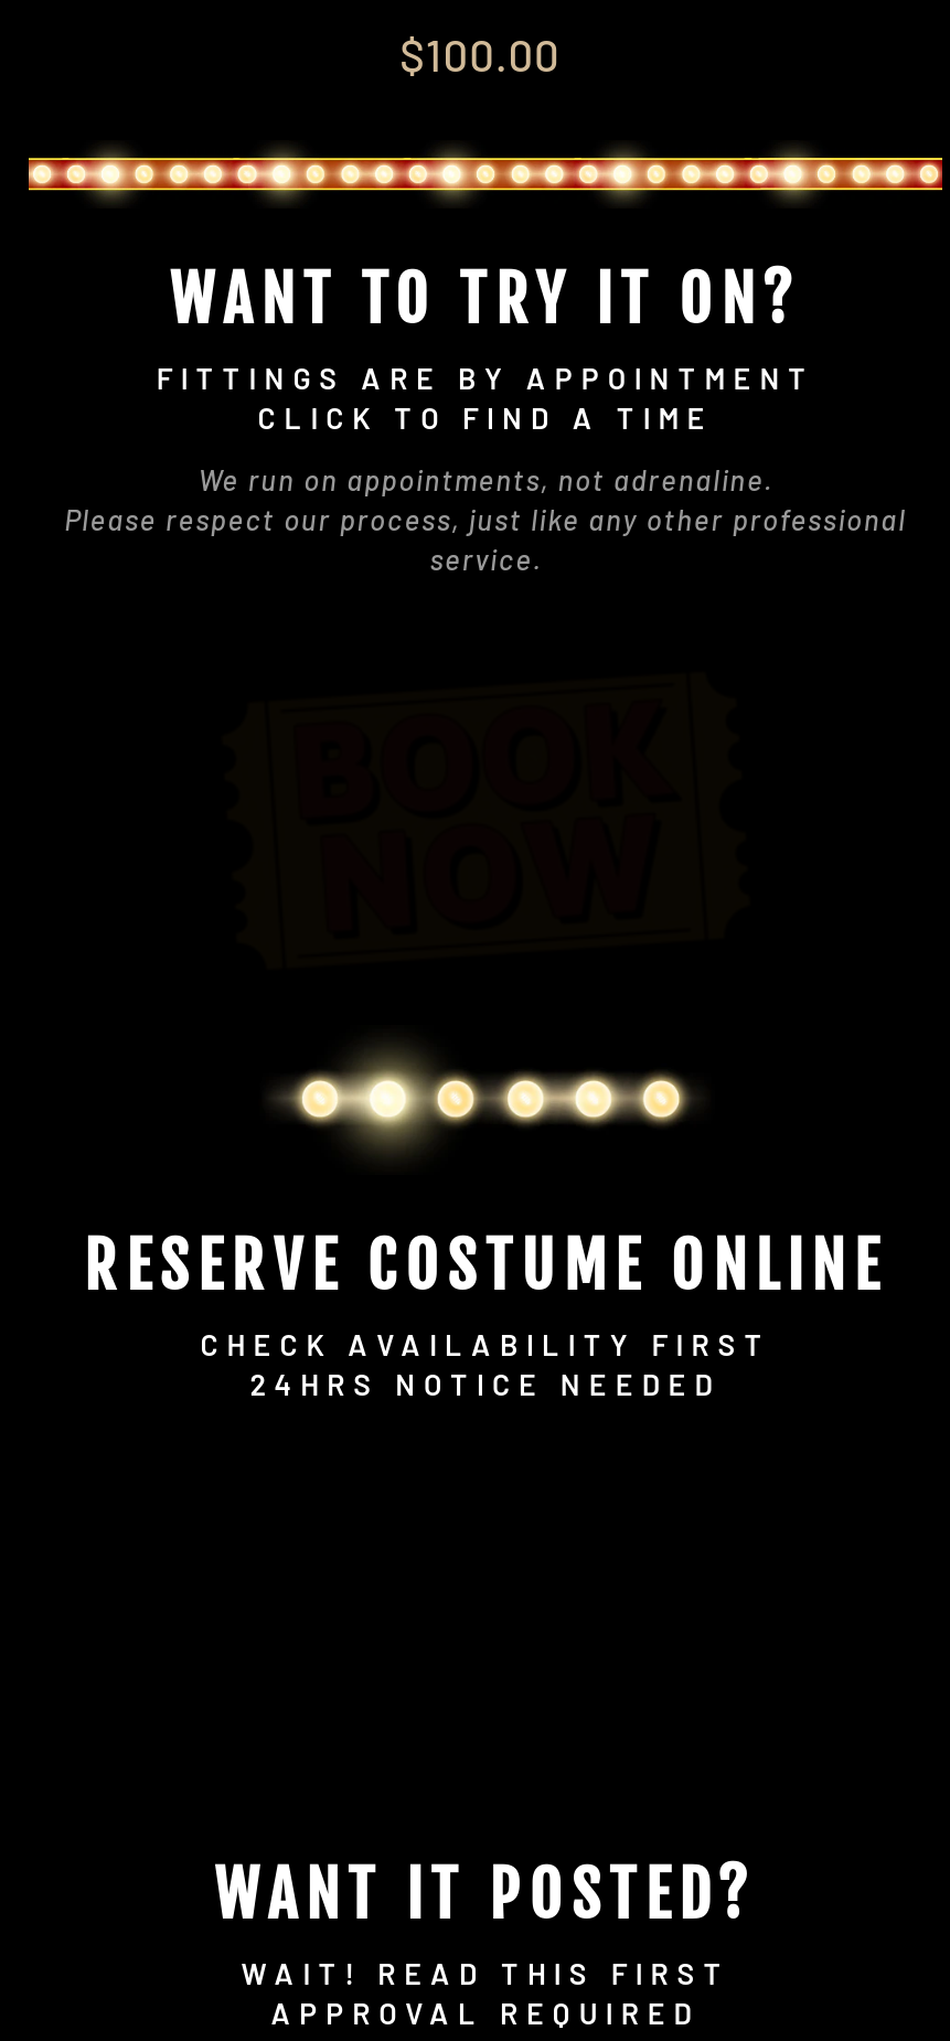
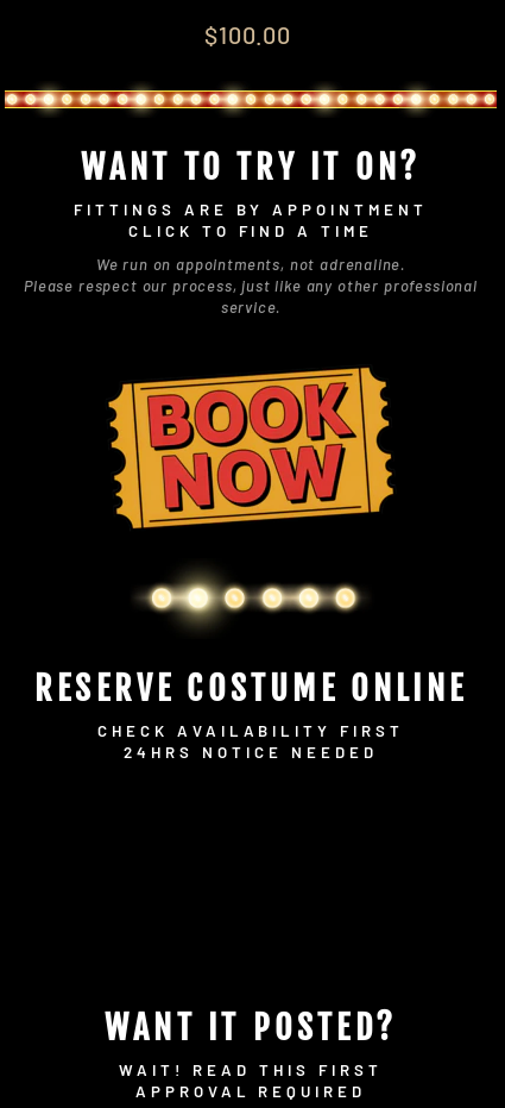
+ [image]
